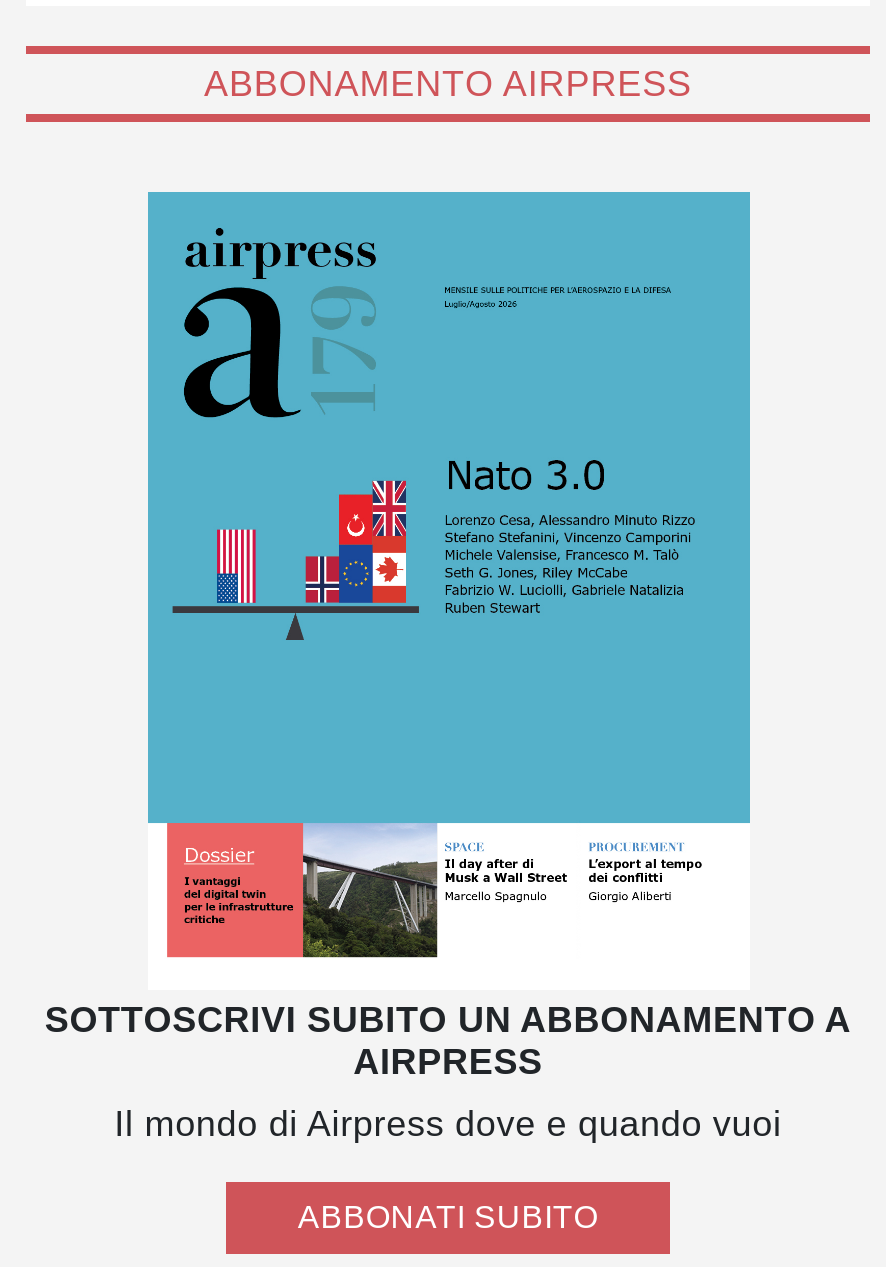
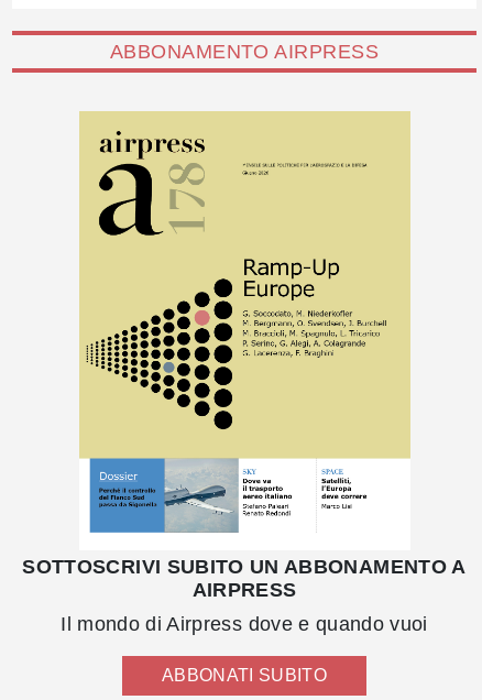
- [image]
+ [image]
